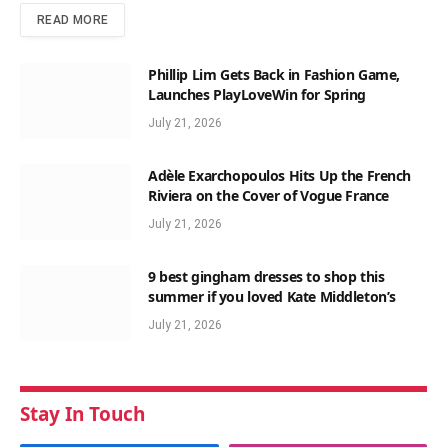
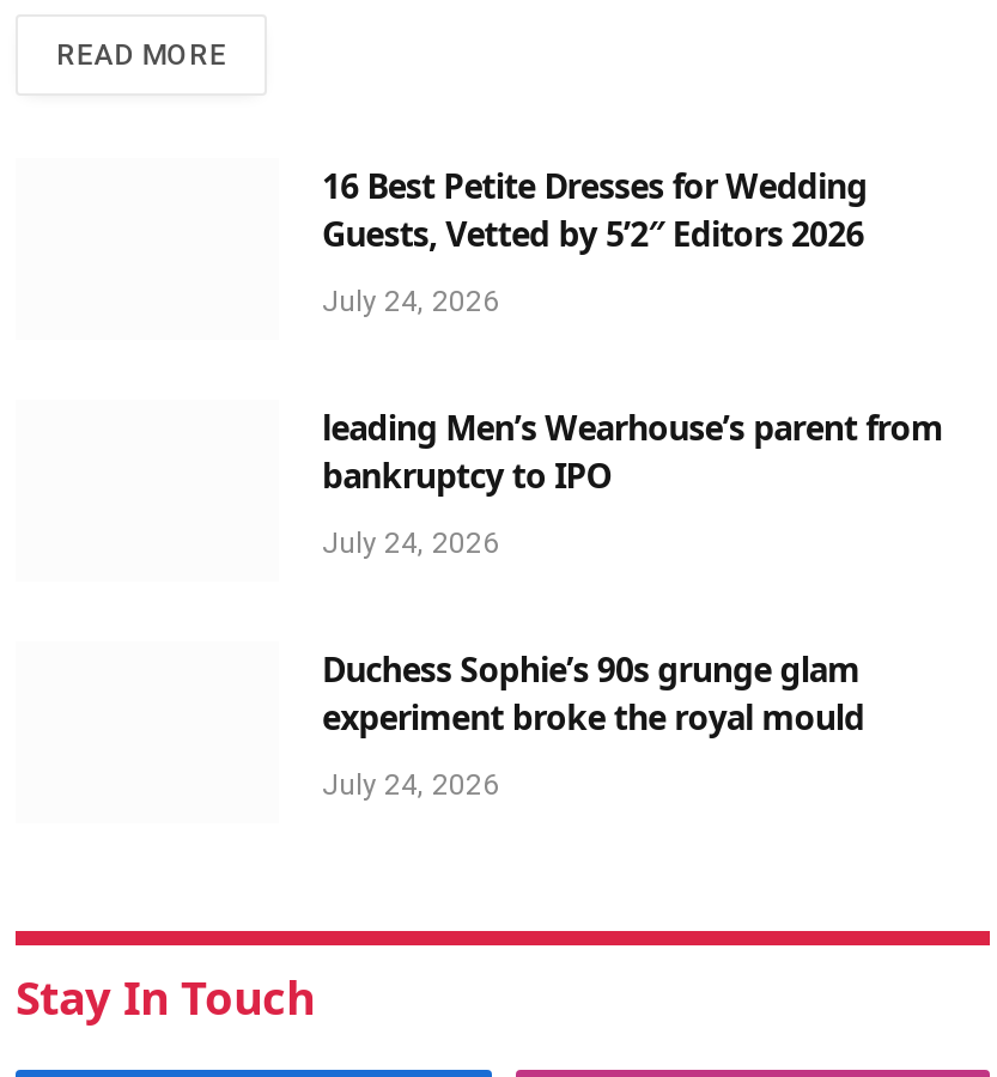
- Phillip Lim Gets Back in Fashion Game,
- Launches PlayLoveWin for Spring
+ 16 Best Petite Dresses for Wedding
+ Guests, Vetted by 5’2″ Editors 2026

- July 21, 2026
+ July 24, 2026

- Adèle Exarchopoulos Hits Up the French
- Riviera on the Cover of Vogue France
+ leading Men’s Wearhouse’s parent from
+ bankruptcy to IPO

- July 21, 2026
+ July 24, 2026

- 9 best gingham dresses to shop this
- summer if you loved Kate Middleton’s
+ Duchess Sophie’s 90s grunge glam
+ experiment broke the royal mould

- July 21, 2026
+ July 24, 2026
